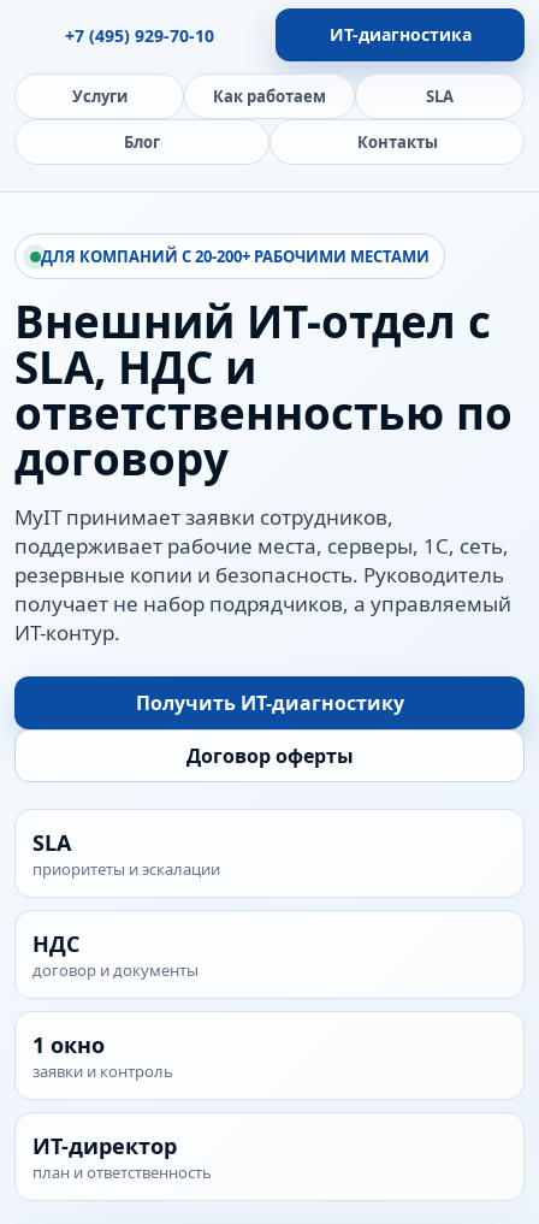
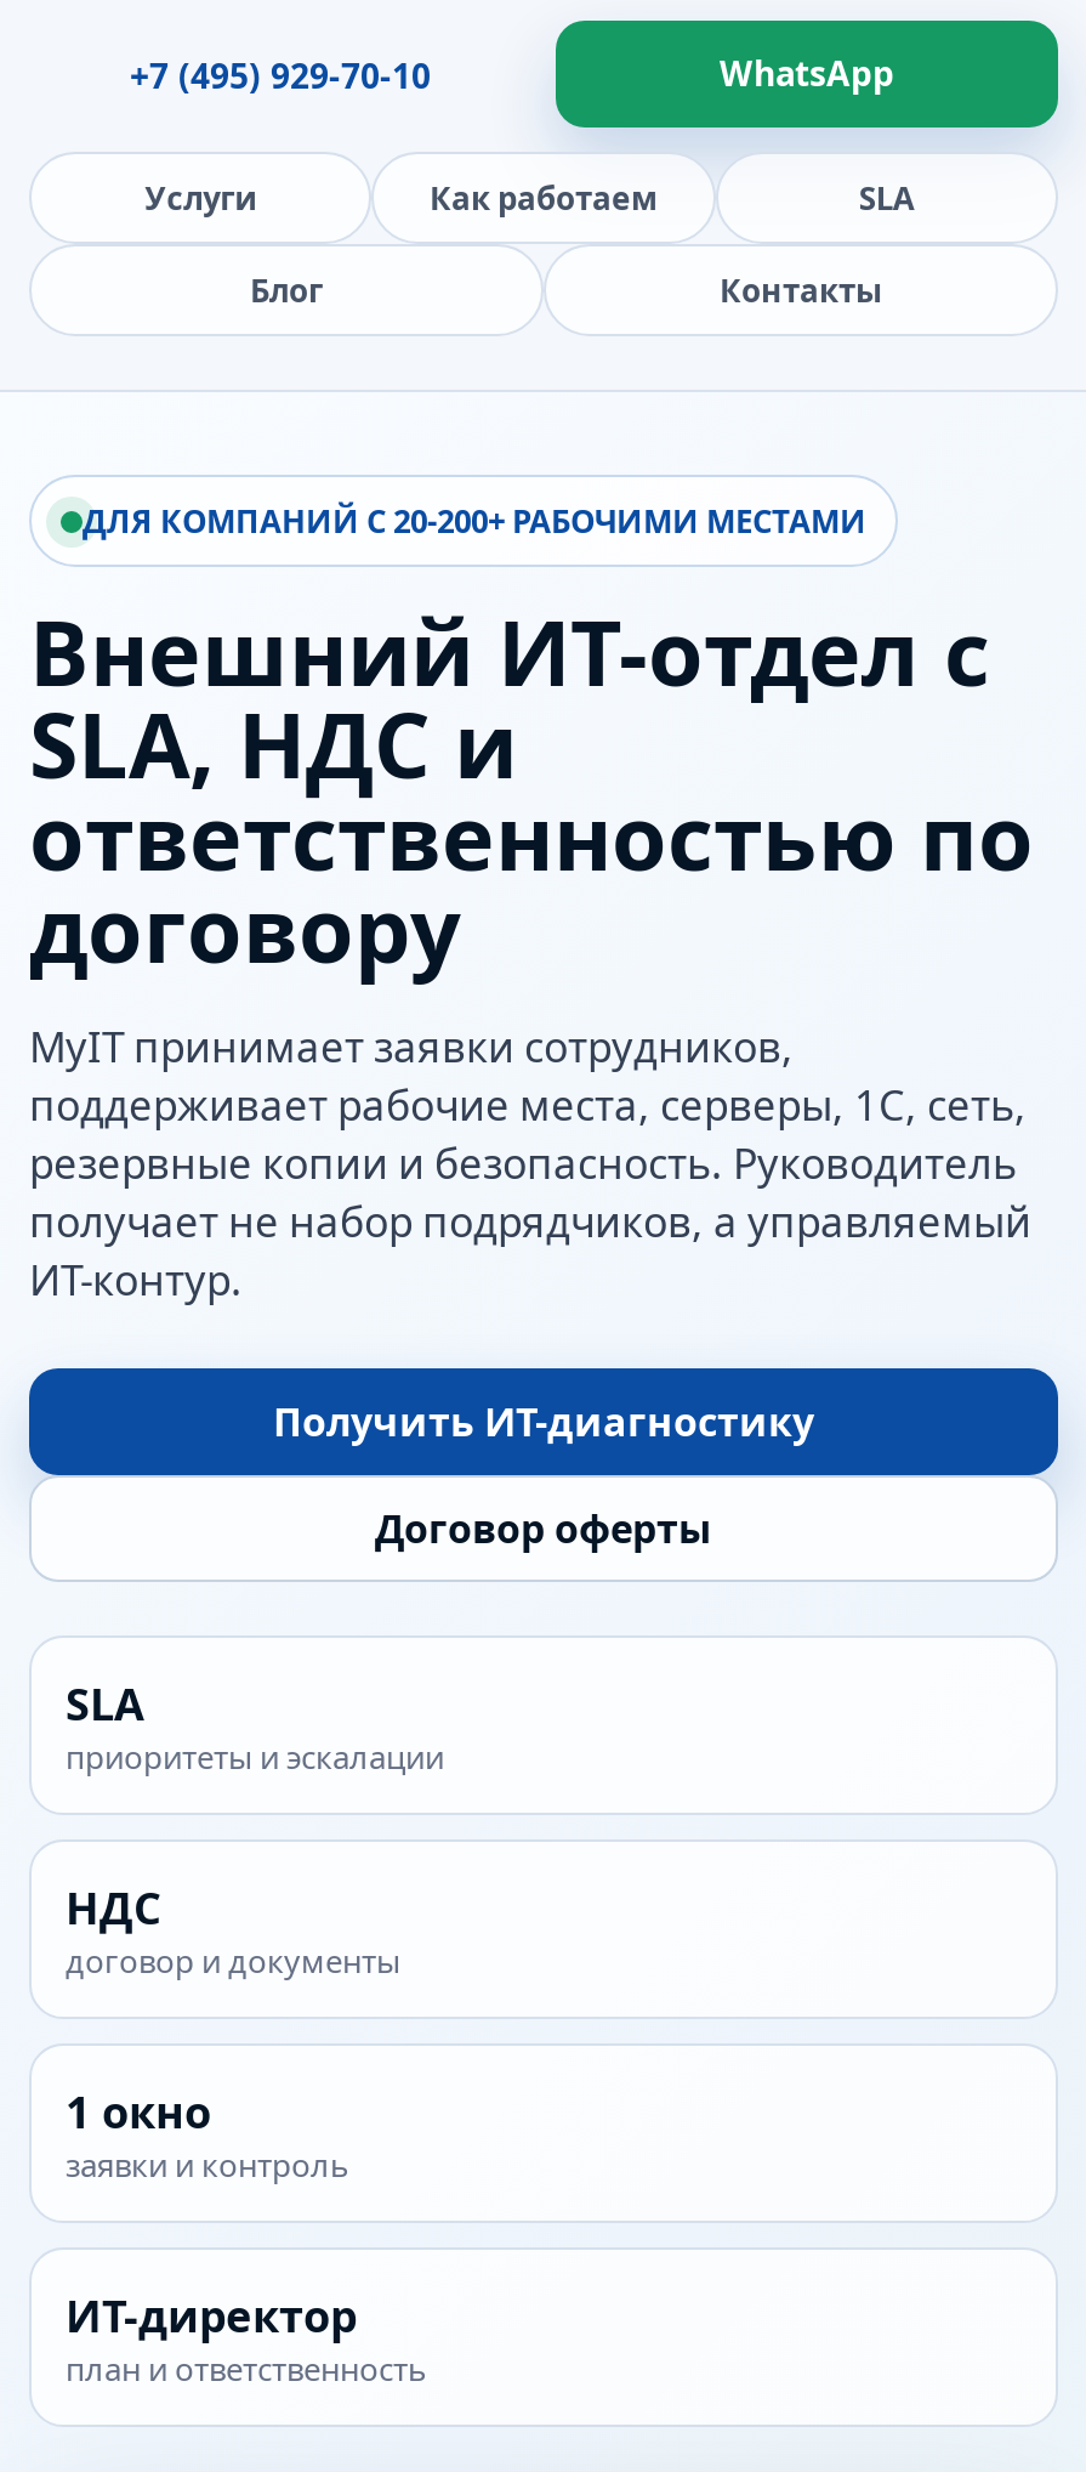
- ИТ-диагностика
+ WhatsApp
